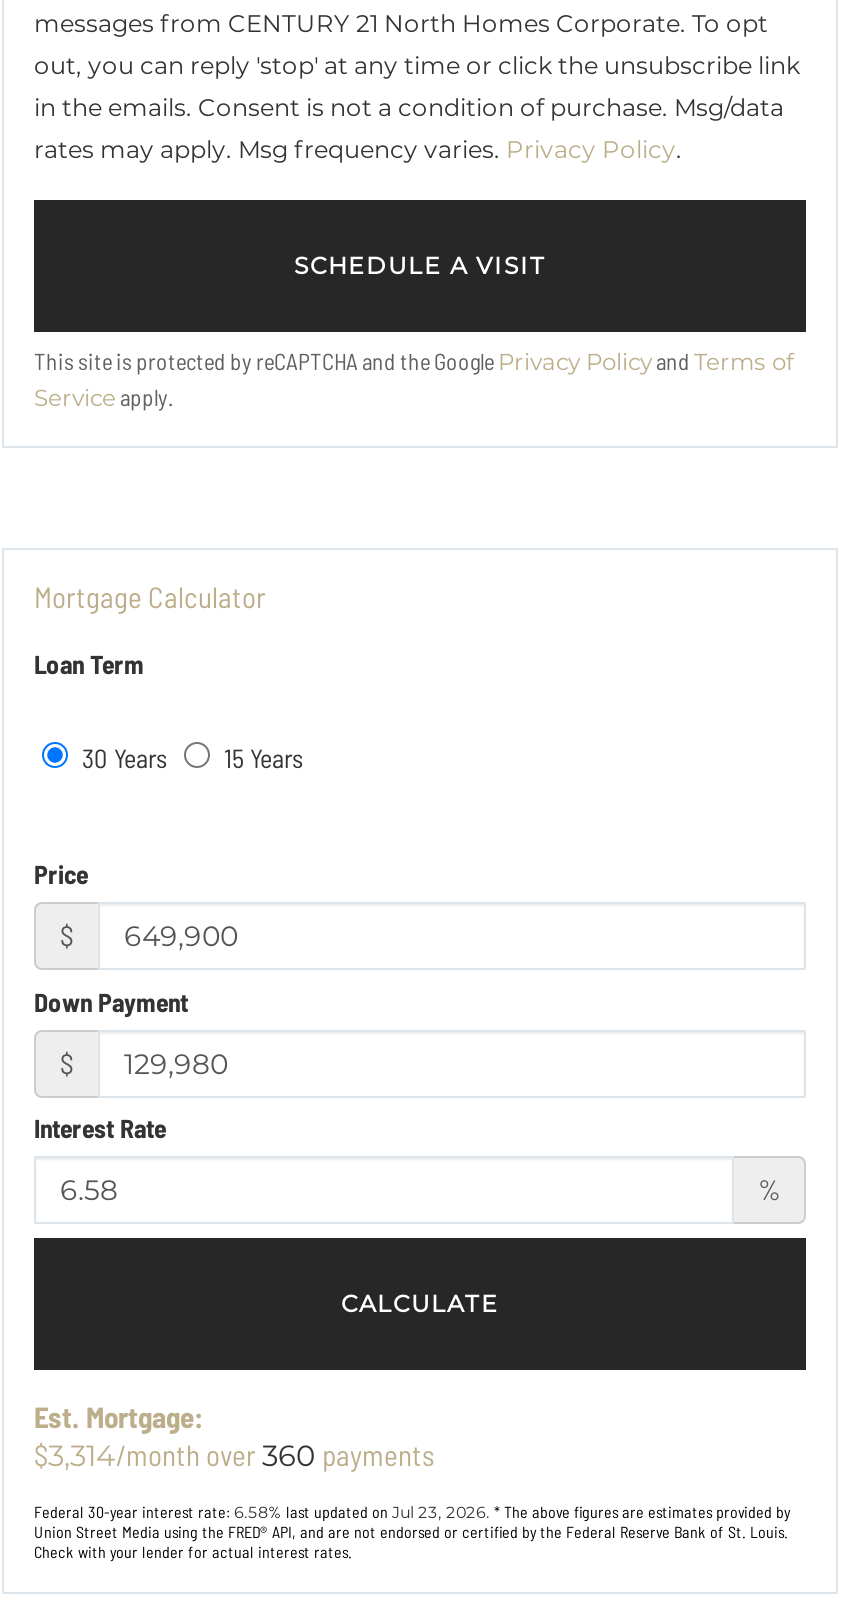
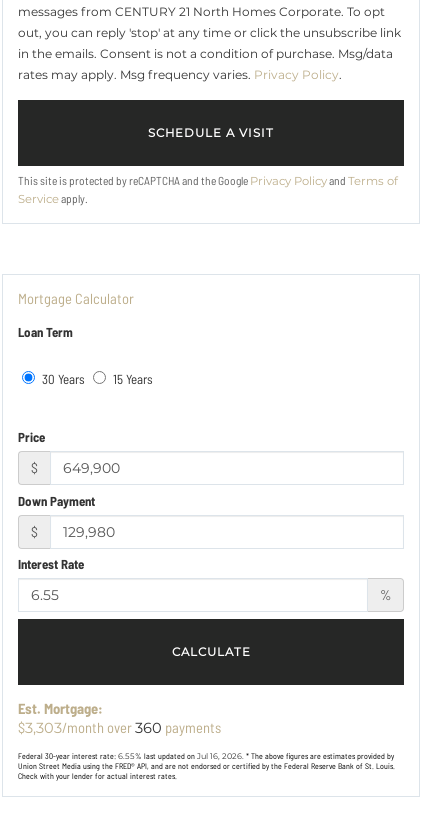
- $3,314/month over 360 payments
+ $3,303/month over 360 payments

- Federal 30-year interest rate: 6.58% last updated on Jul 23, 2026. * The above figures are estimates provided by
+ Federal 30-year interest rate: 6.55% last updated on Jul 16, 2026. * The above figures are estimates provided by
